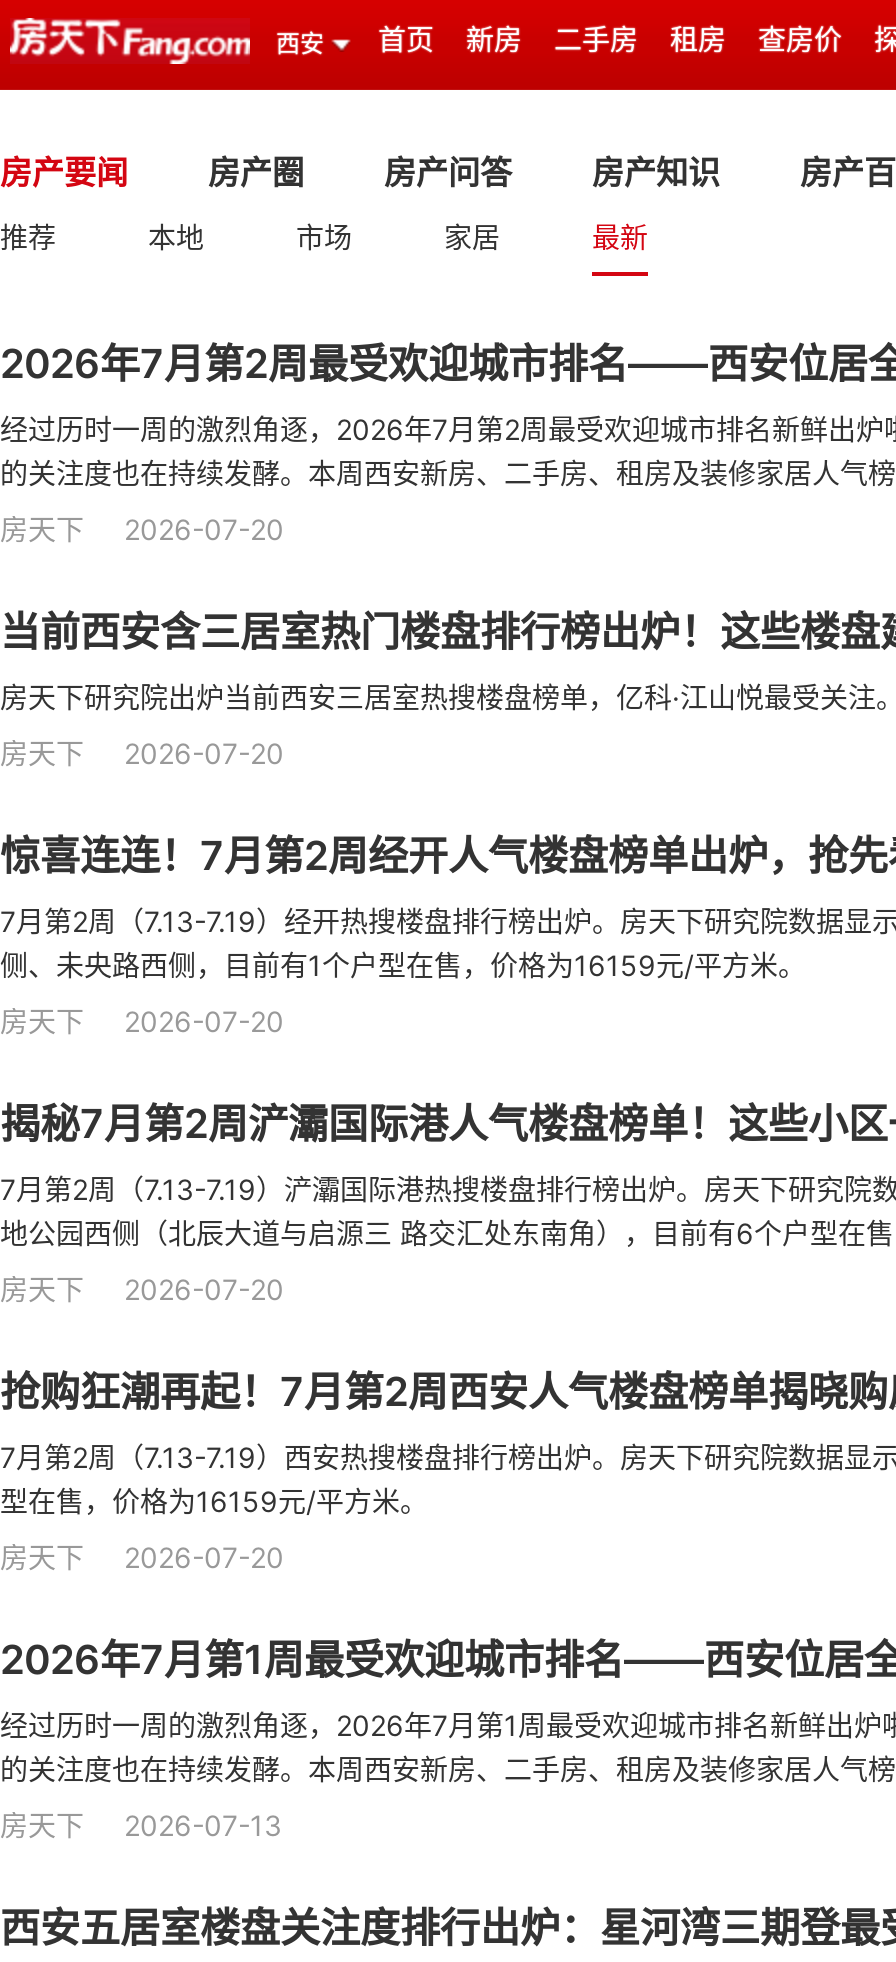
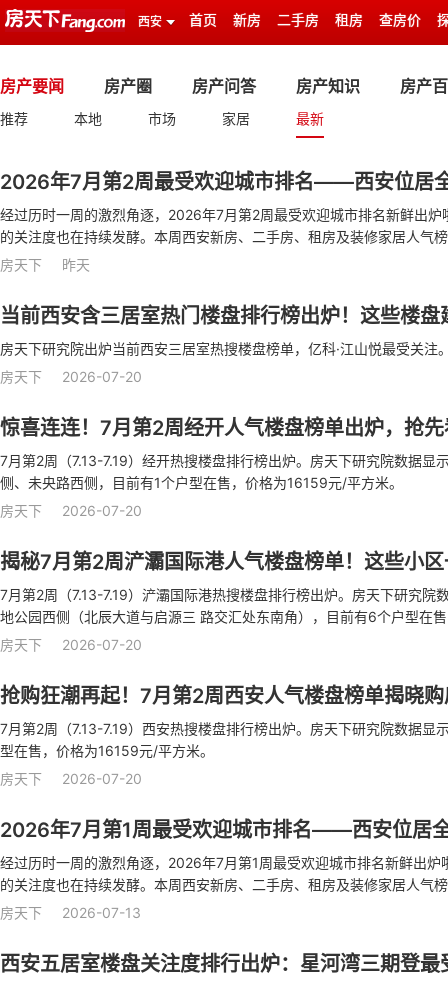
- 2026-07-20
+ 昨天
